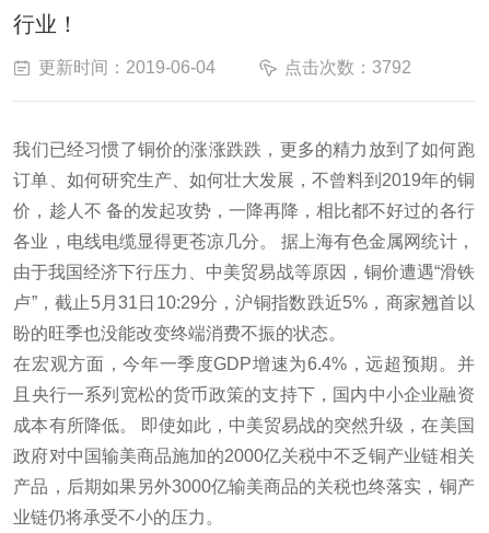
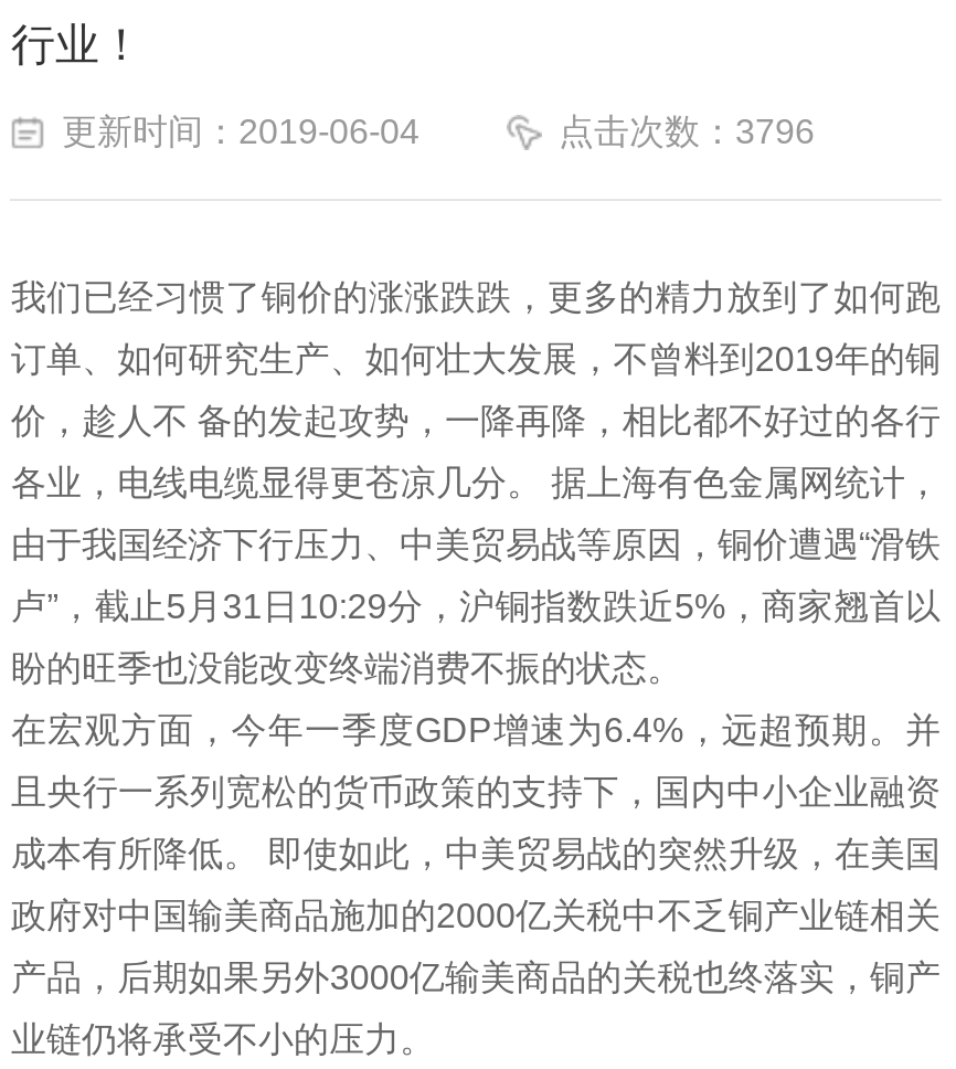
- 点击次数：3792
+ 点击次数：3796
